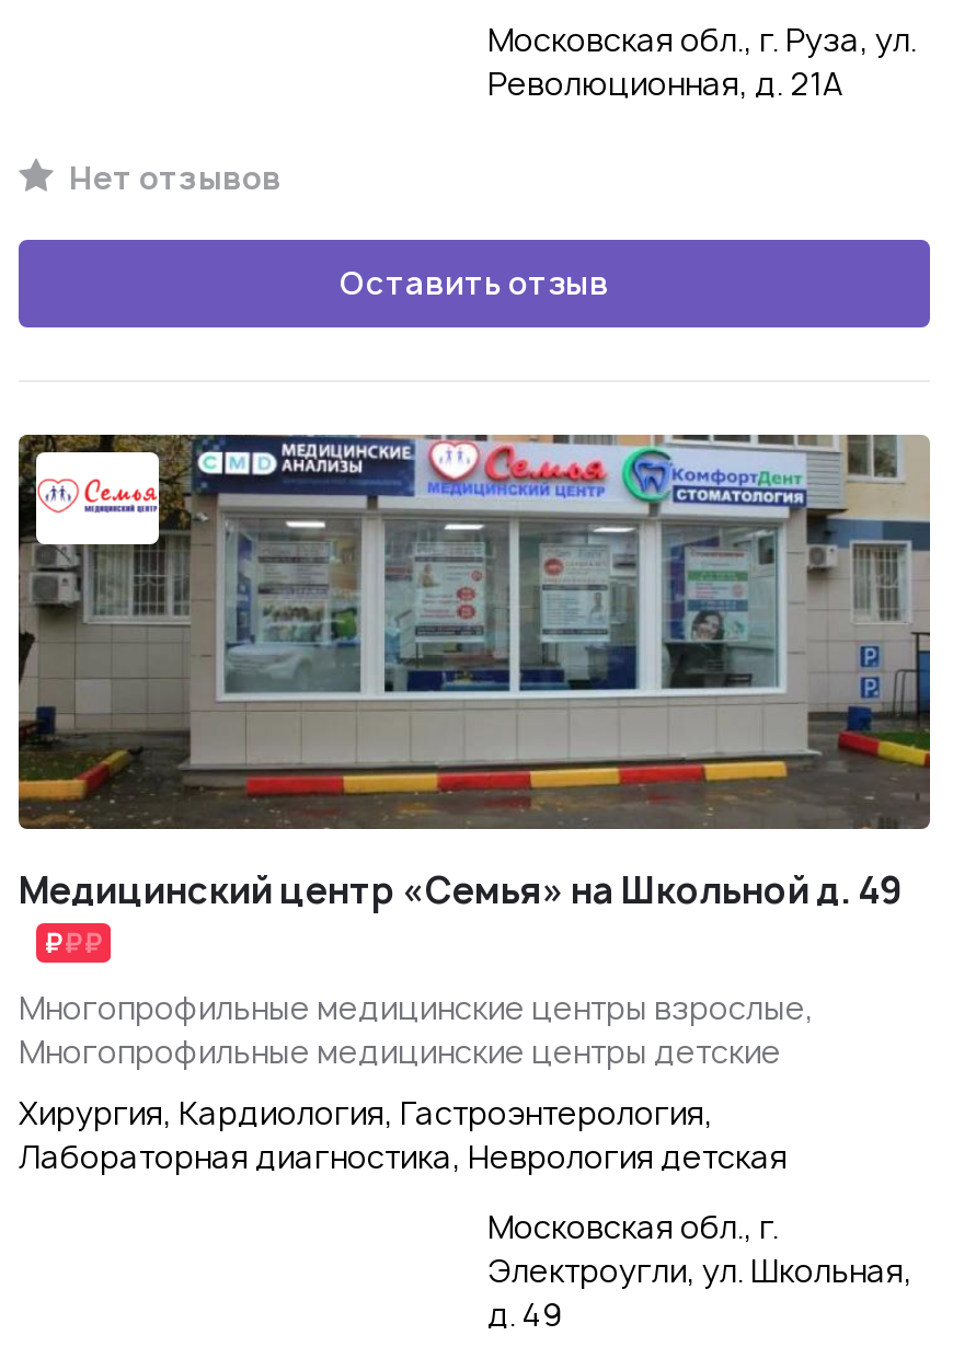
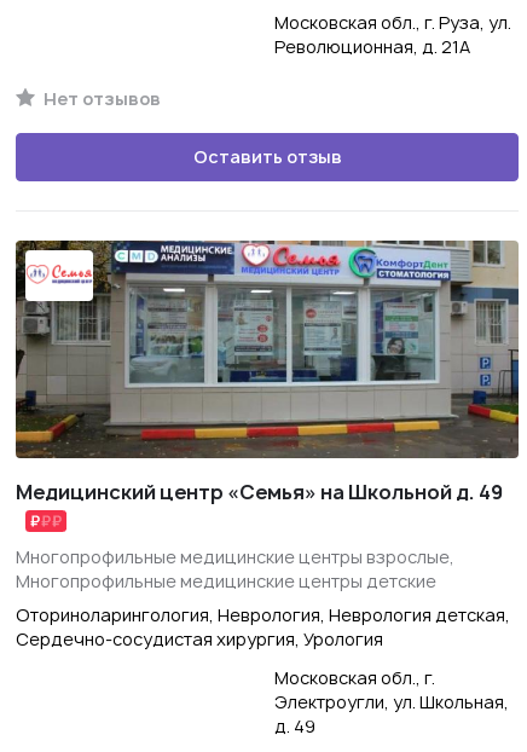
- Хирургия, Кардиология, Гастроэнтерология,
- Лабораторная диагностика, Неврология детская
+ Оториноларингология, Неврология, Неврология детская,
+ Сердечно-сосудистая хирургия, Урология
